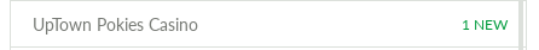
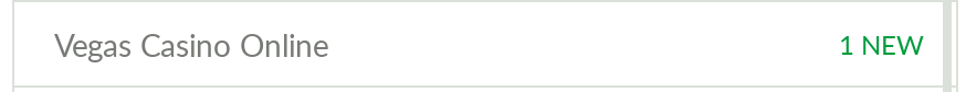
- UpTown Pokies Casino
+ Vegas Casino Online
